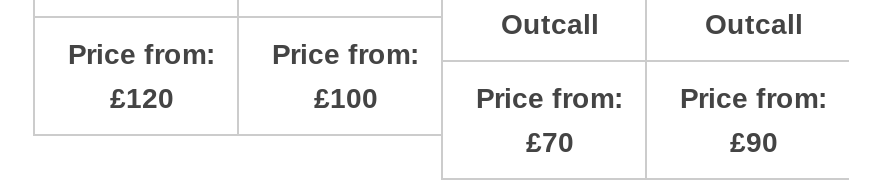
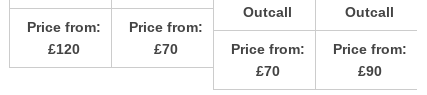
- £100
+ £70
